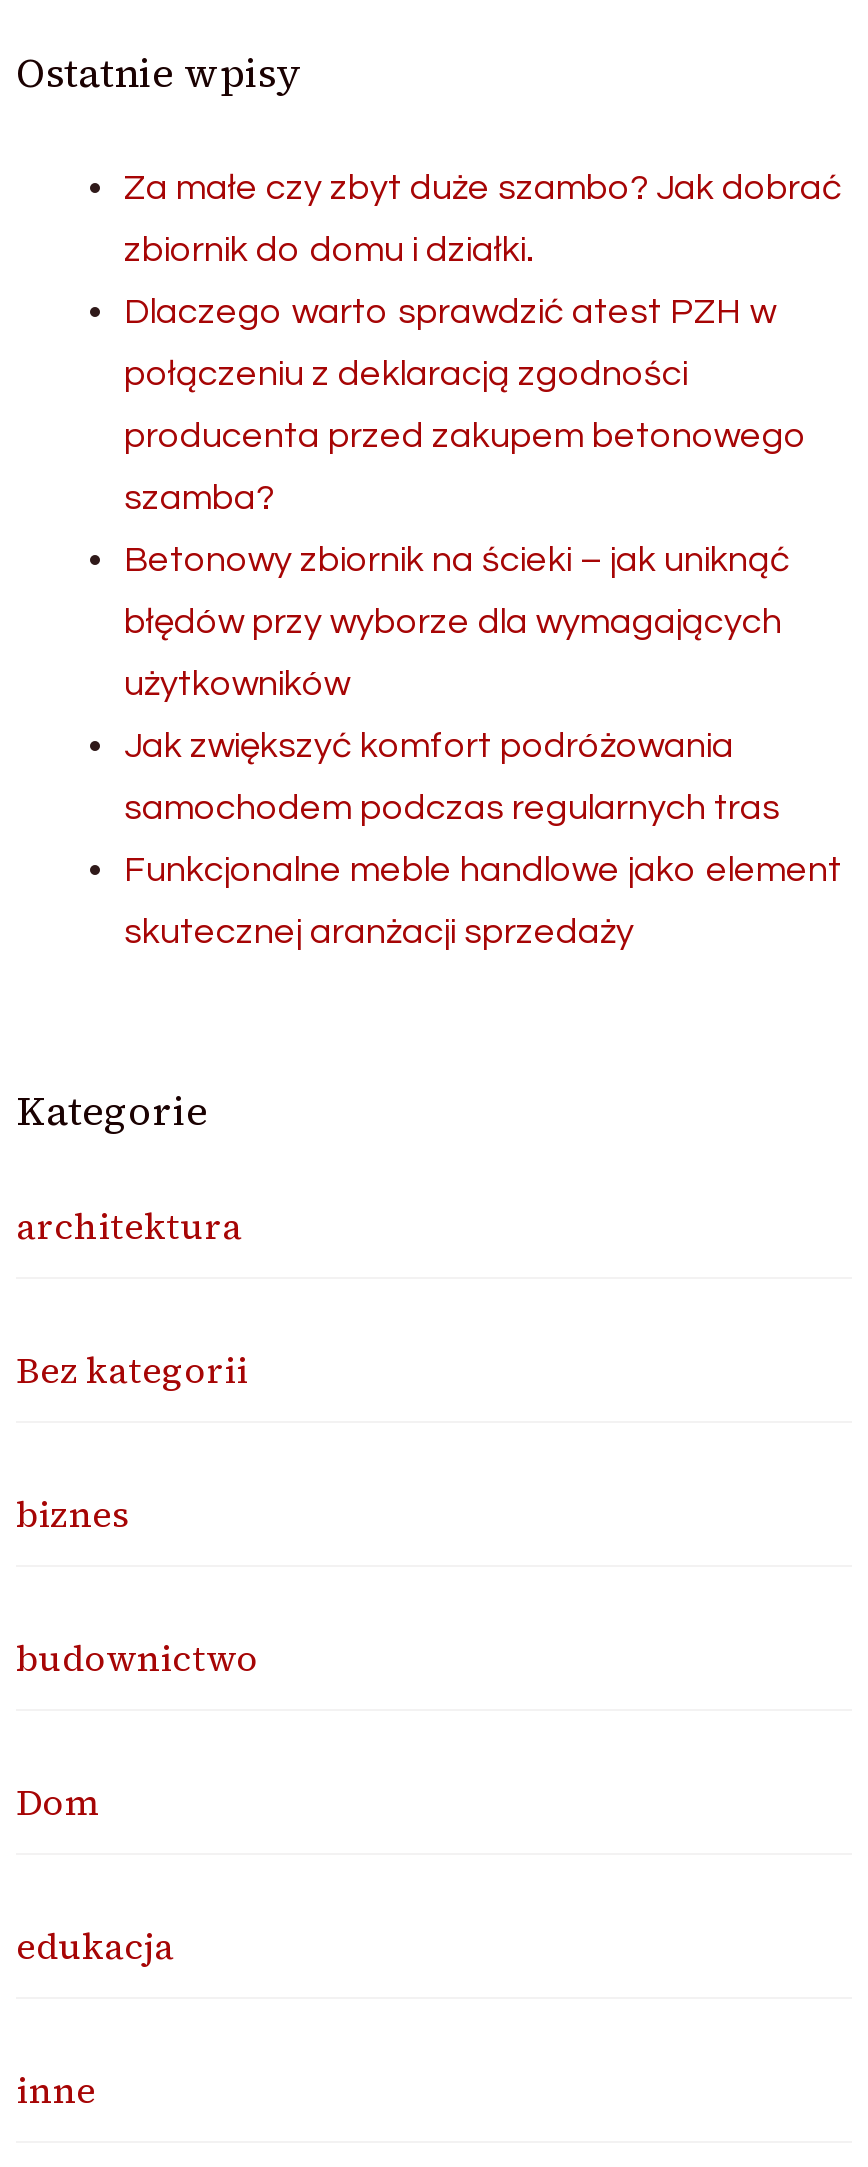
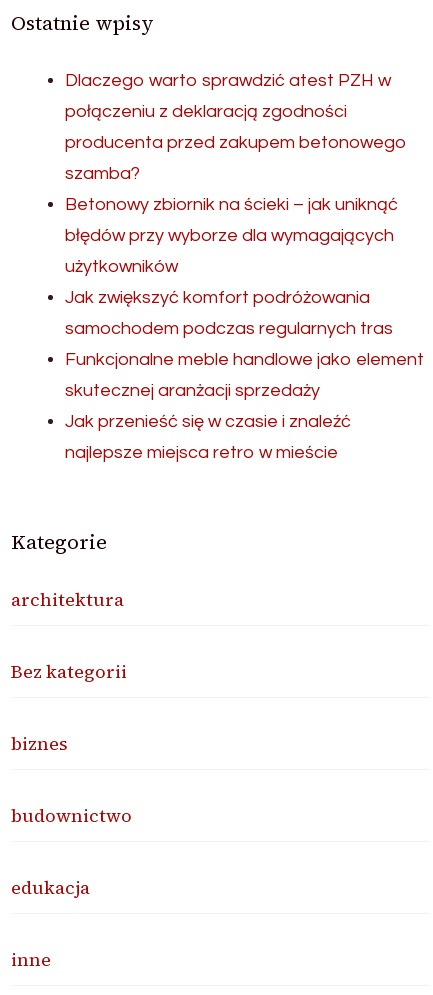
- Za małe czy zbyt duże szambo? Jak dobrać
- zbiornik do domu i działki.

+ Jak przenieść się w czasie i znaleźć
+ najlepsze miejsca retro w mieście

- Dom
